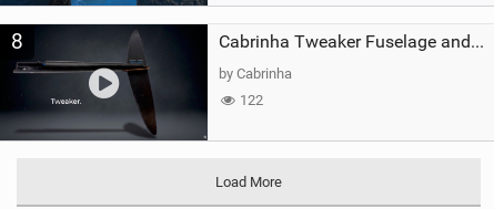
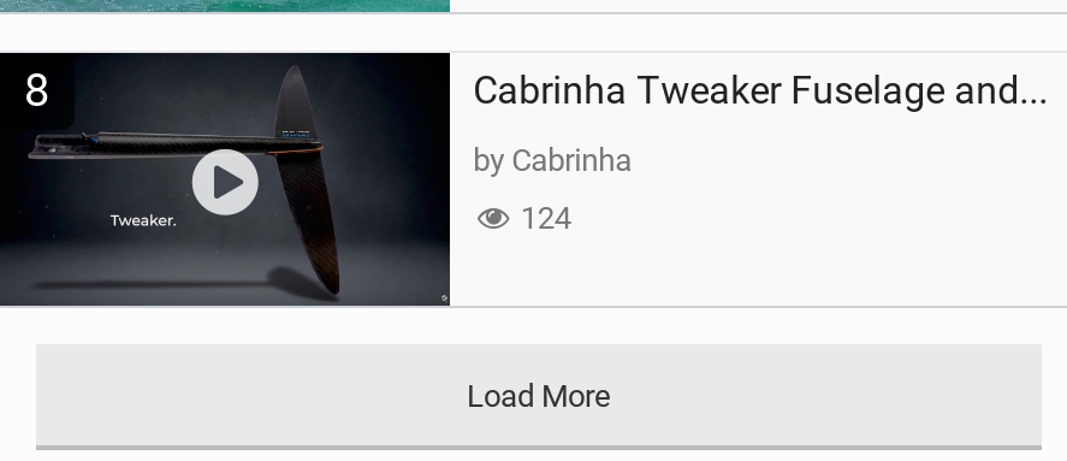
- 122
+ 124
